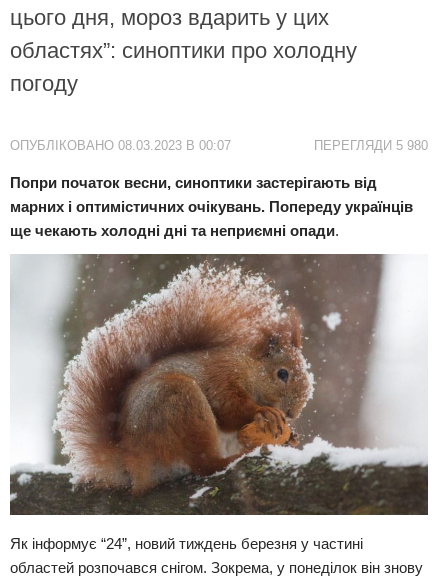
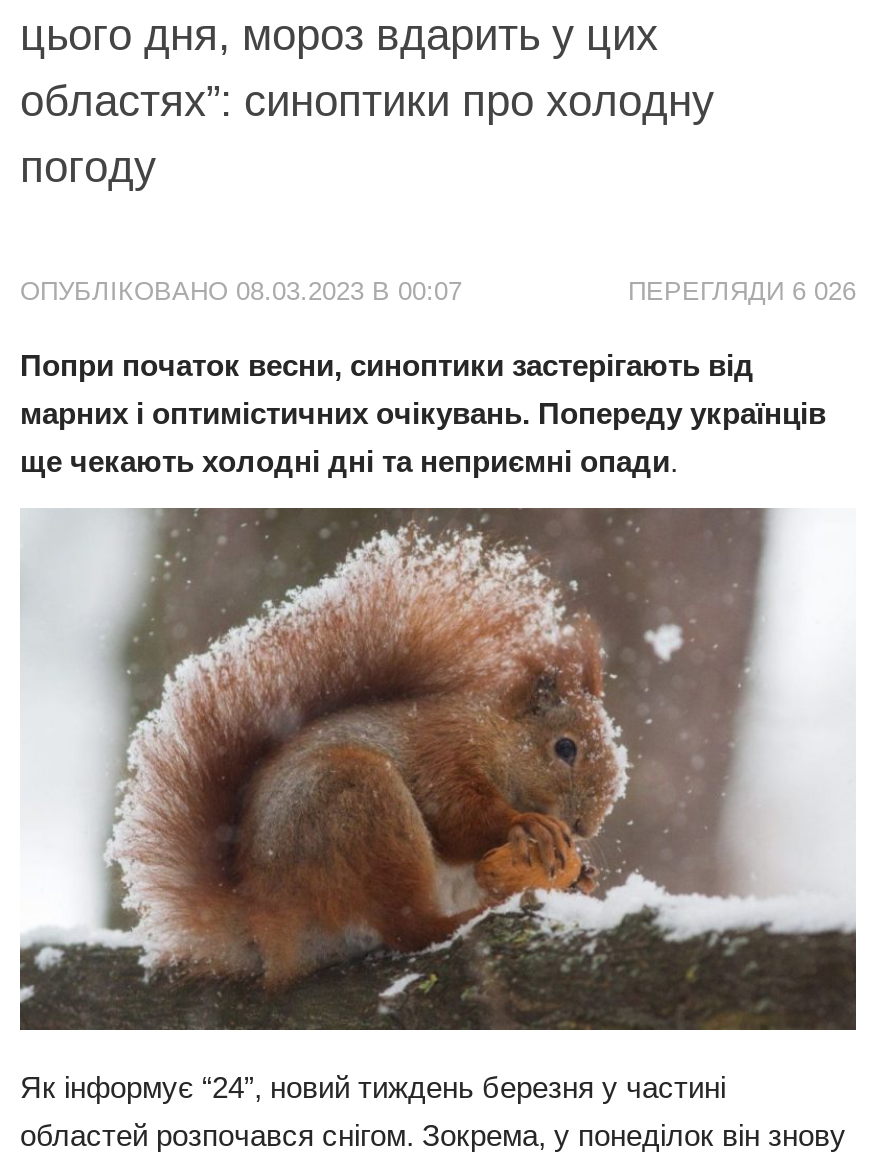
- ПЕРЕГЛЯДИ 5 980
+ ПЕРЕГЛЯДИ 6 026
